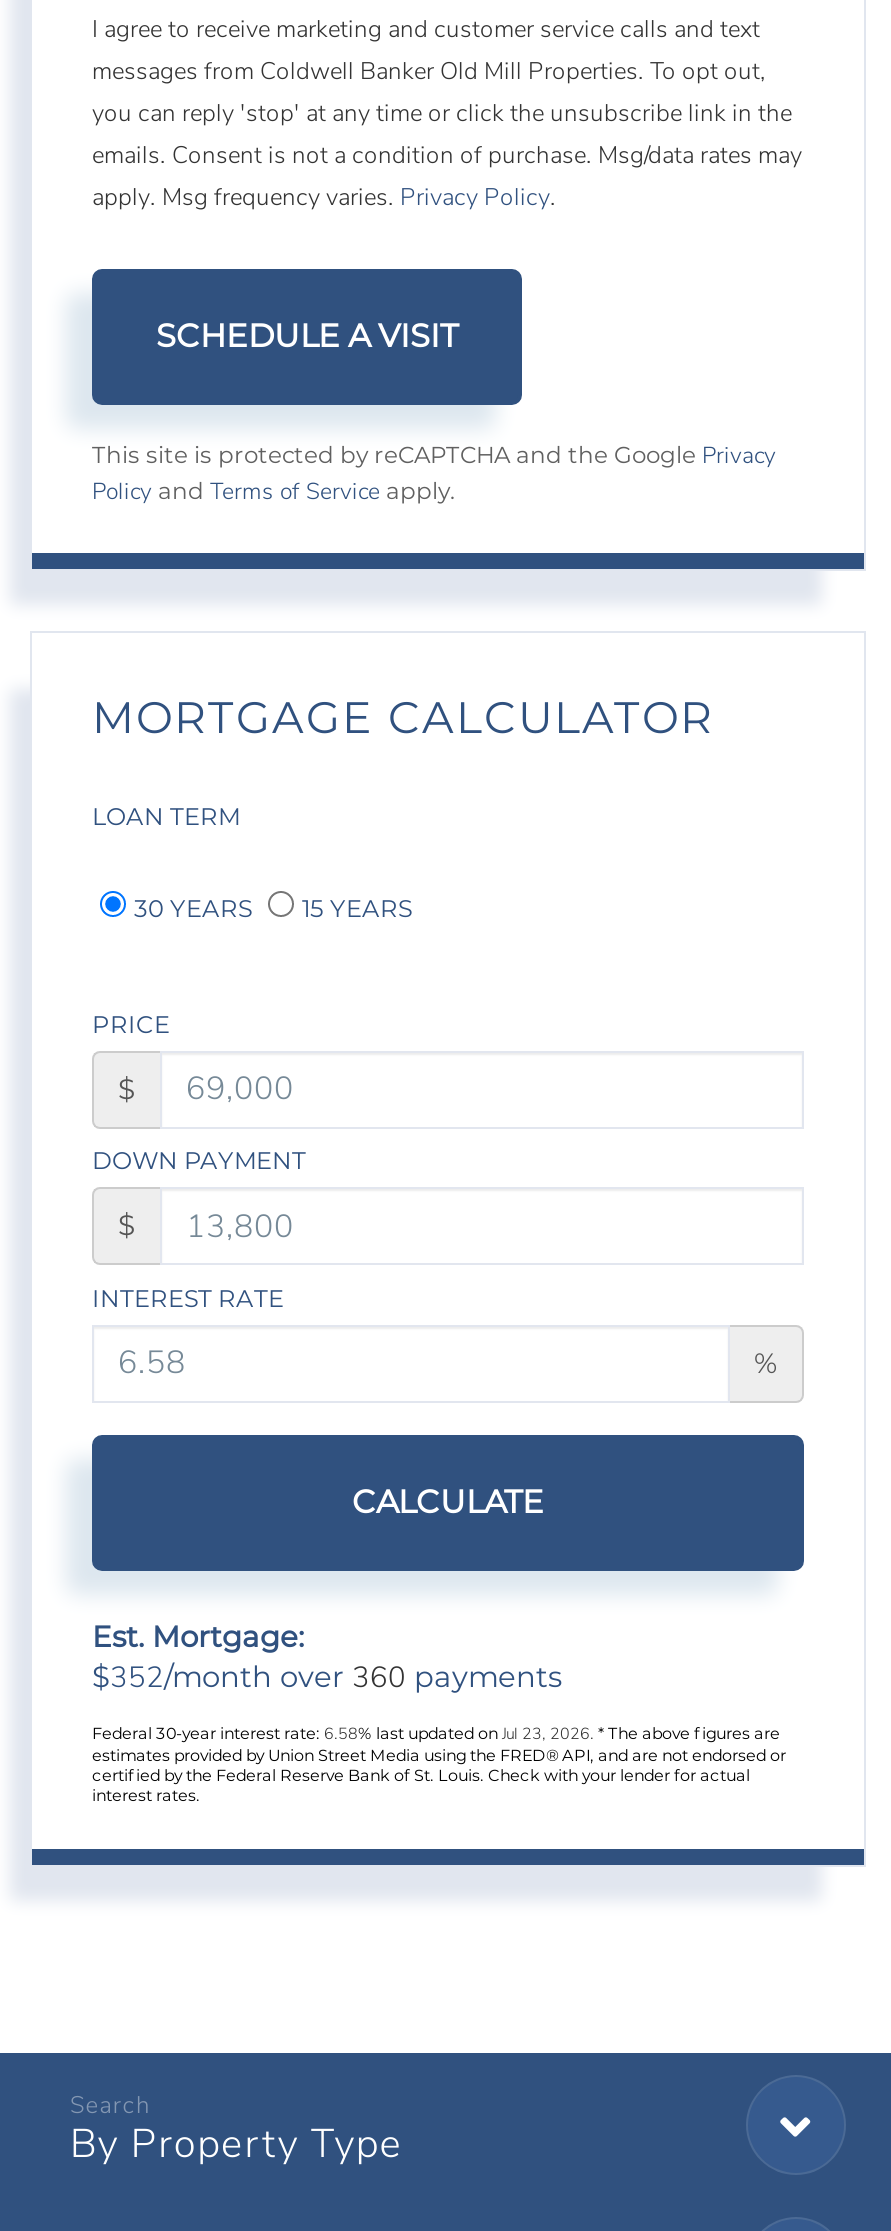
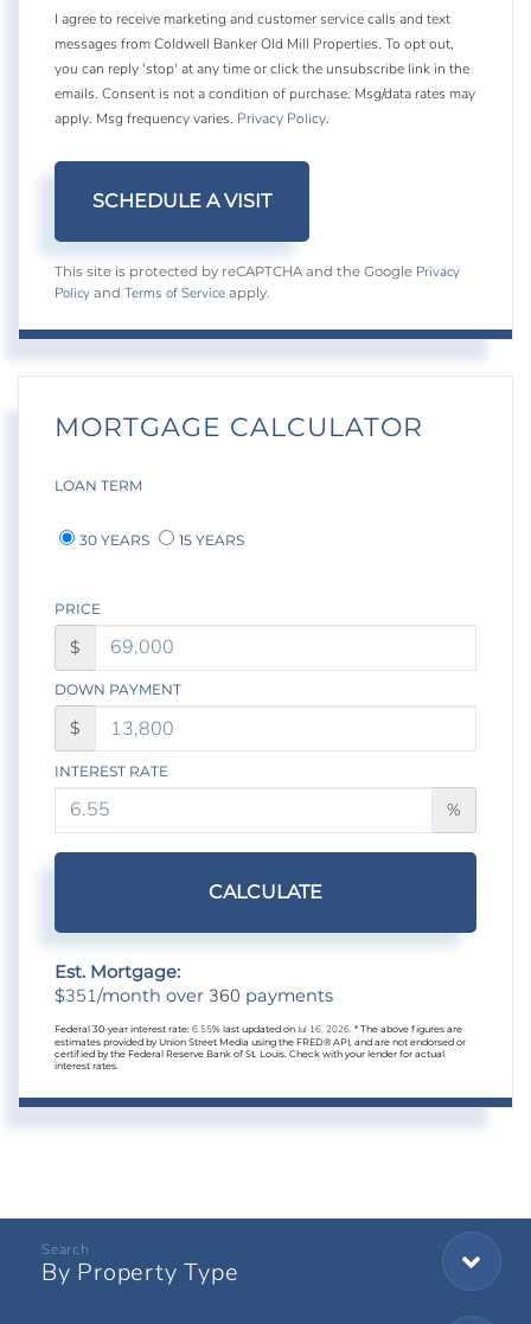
- $352/month over 360 payments
+ $351/month over 360 payments

- Federal 30-year interest rate: 6.58% last updated on Jul 23, 2026. * The above figures are
+ Federal 30-year interest rate: 6.55% last updated on Jul 16, 2026. * The above figures are
